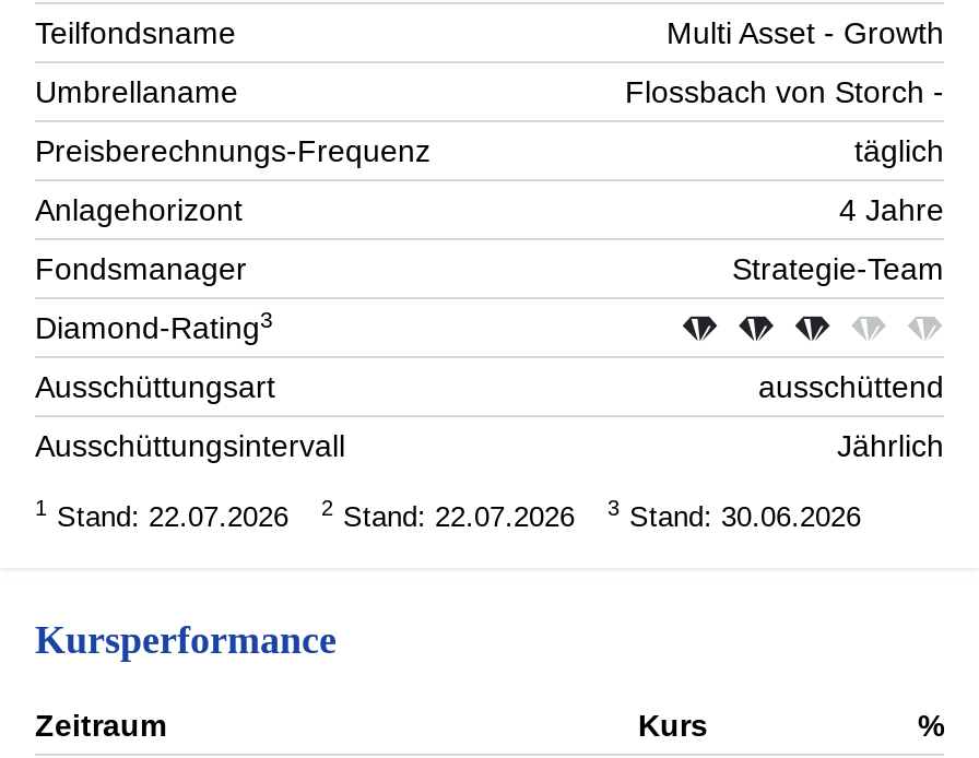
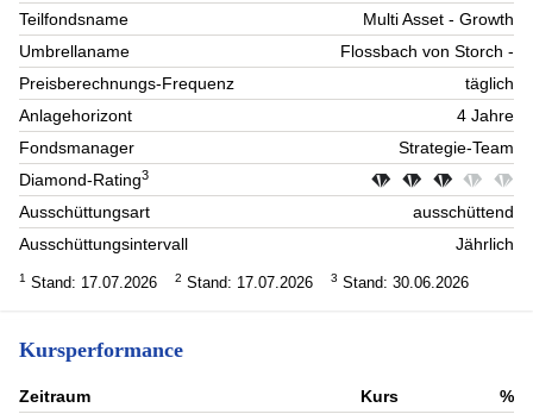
- 1 Stand: 22.07.2026
+ 1 Stand: 17.07.2026

- 2 Stand: 22.07.2026
+ 2 Stand: 17.07.2026
